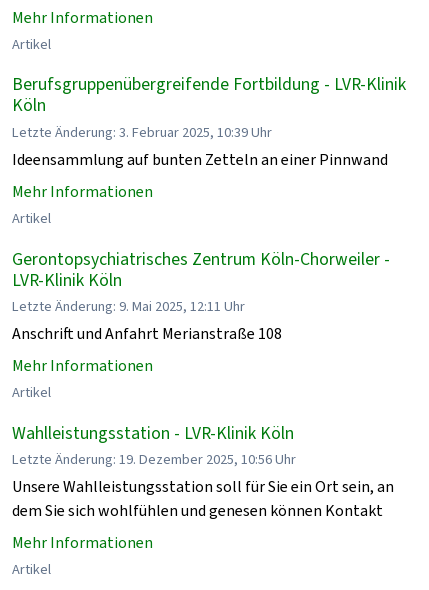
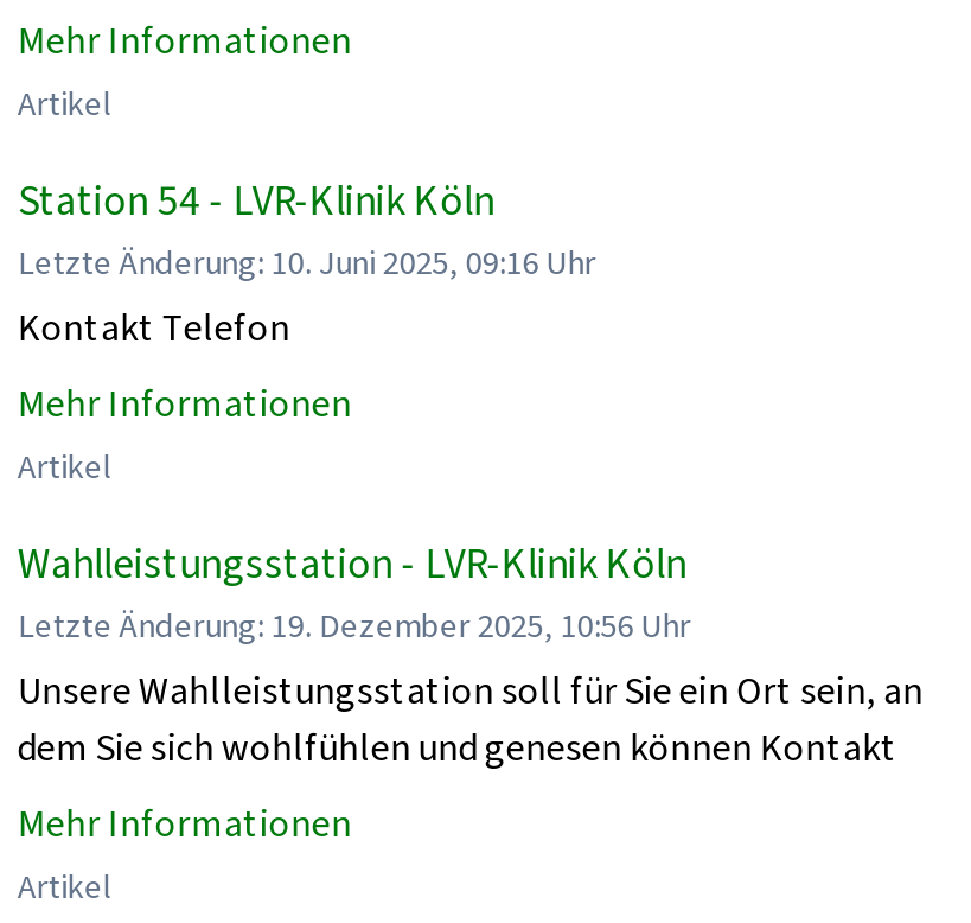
- Berufsgruppenübergreifende Fortbildung - LVR-Klinik
- Köln
- Letzte Änderung: 3. Februar 2025, 10:39 Uhr
- Ideensammlung auf bunten Zetteln an einer Pinnwand
- Mehr Informationen
- Artikel
- Gerontopsychiatrisches Zentrum Köln-Chorweiler -
- LVR-Klinik Köln
- Letzte Änderung: 9. Mai 2025, 12:11 Uhr
- Anschrift und Anfahrt Merianstraße 108
+ Station 54 - LVR-Klinik Köln
+ Letzte Änderung: 10. Juni 2025, 09:16 Uhr
+ Kontakt Telefon
